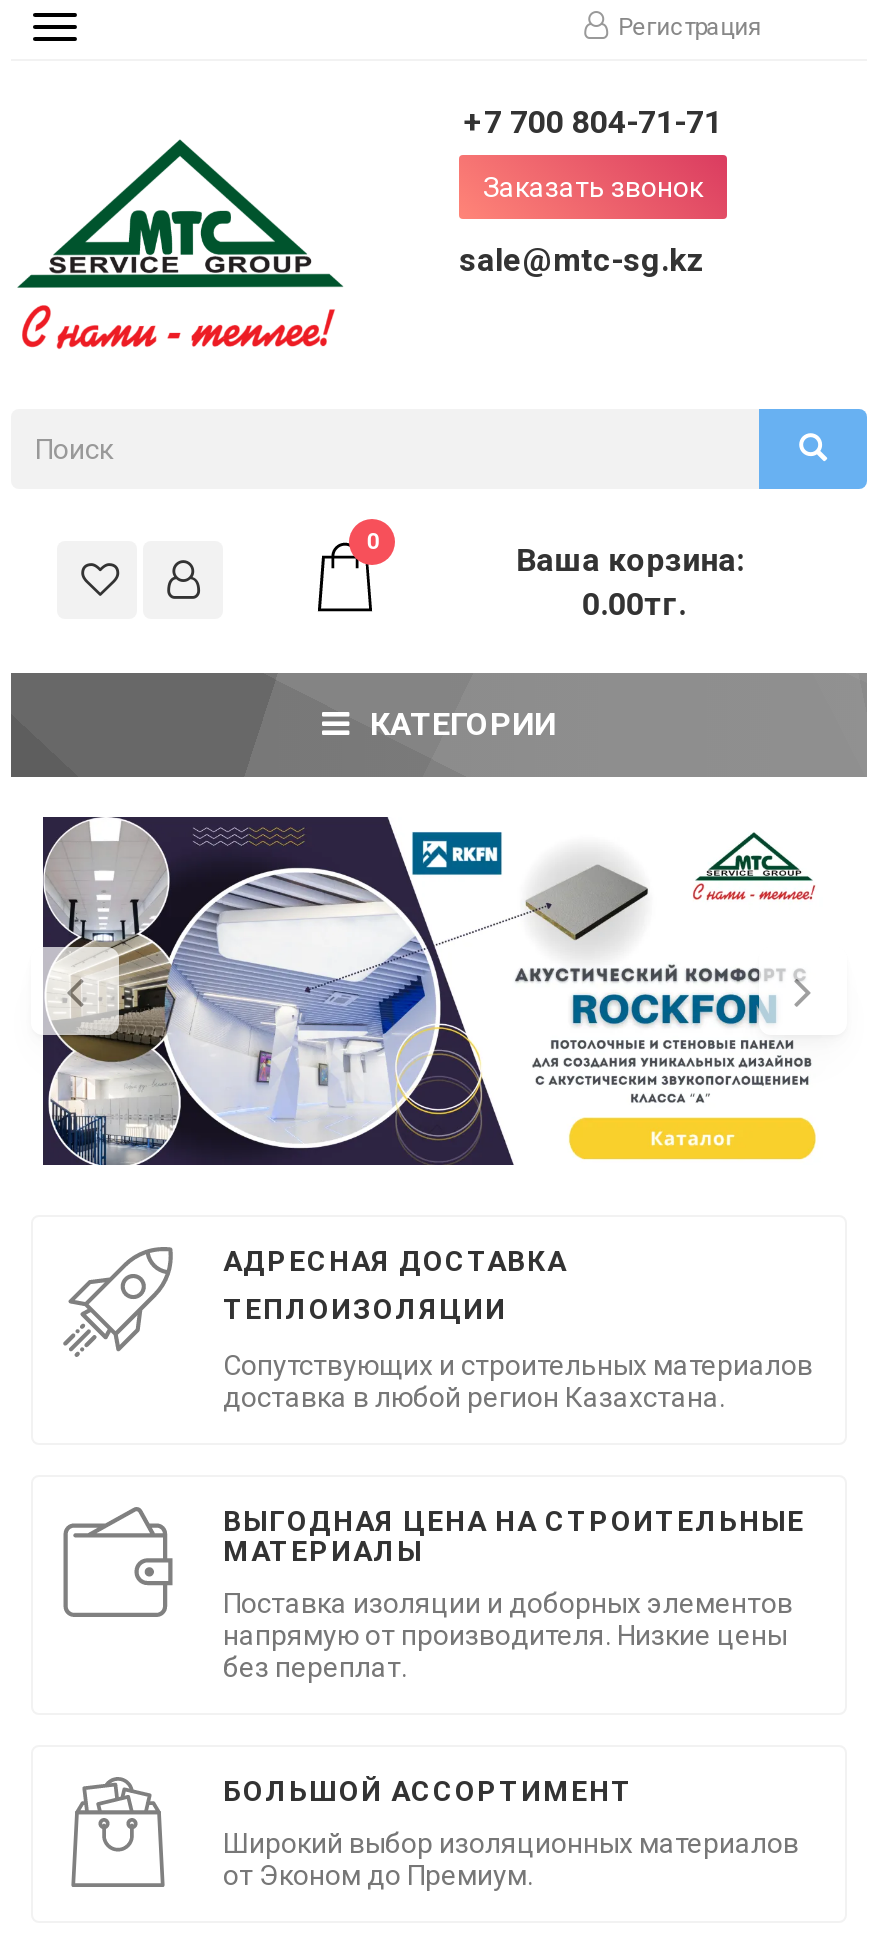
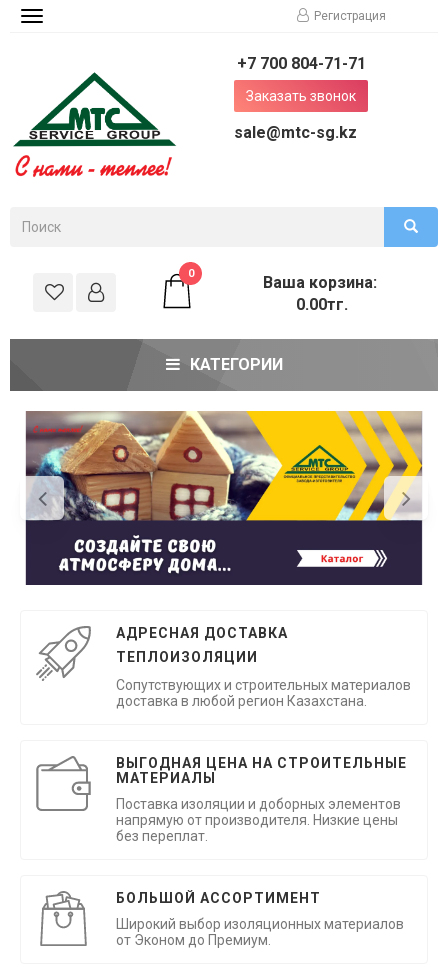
- [image]
+ [image]
